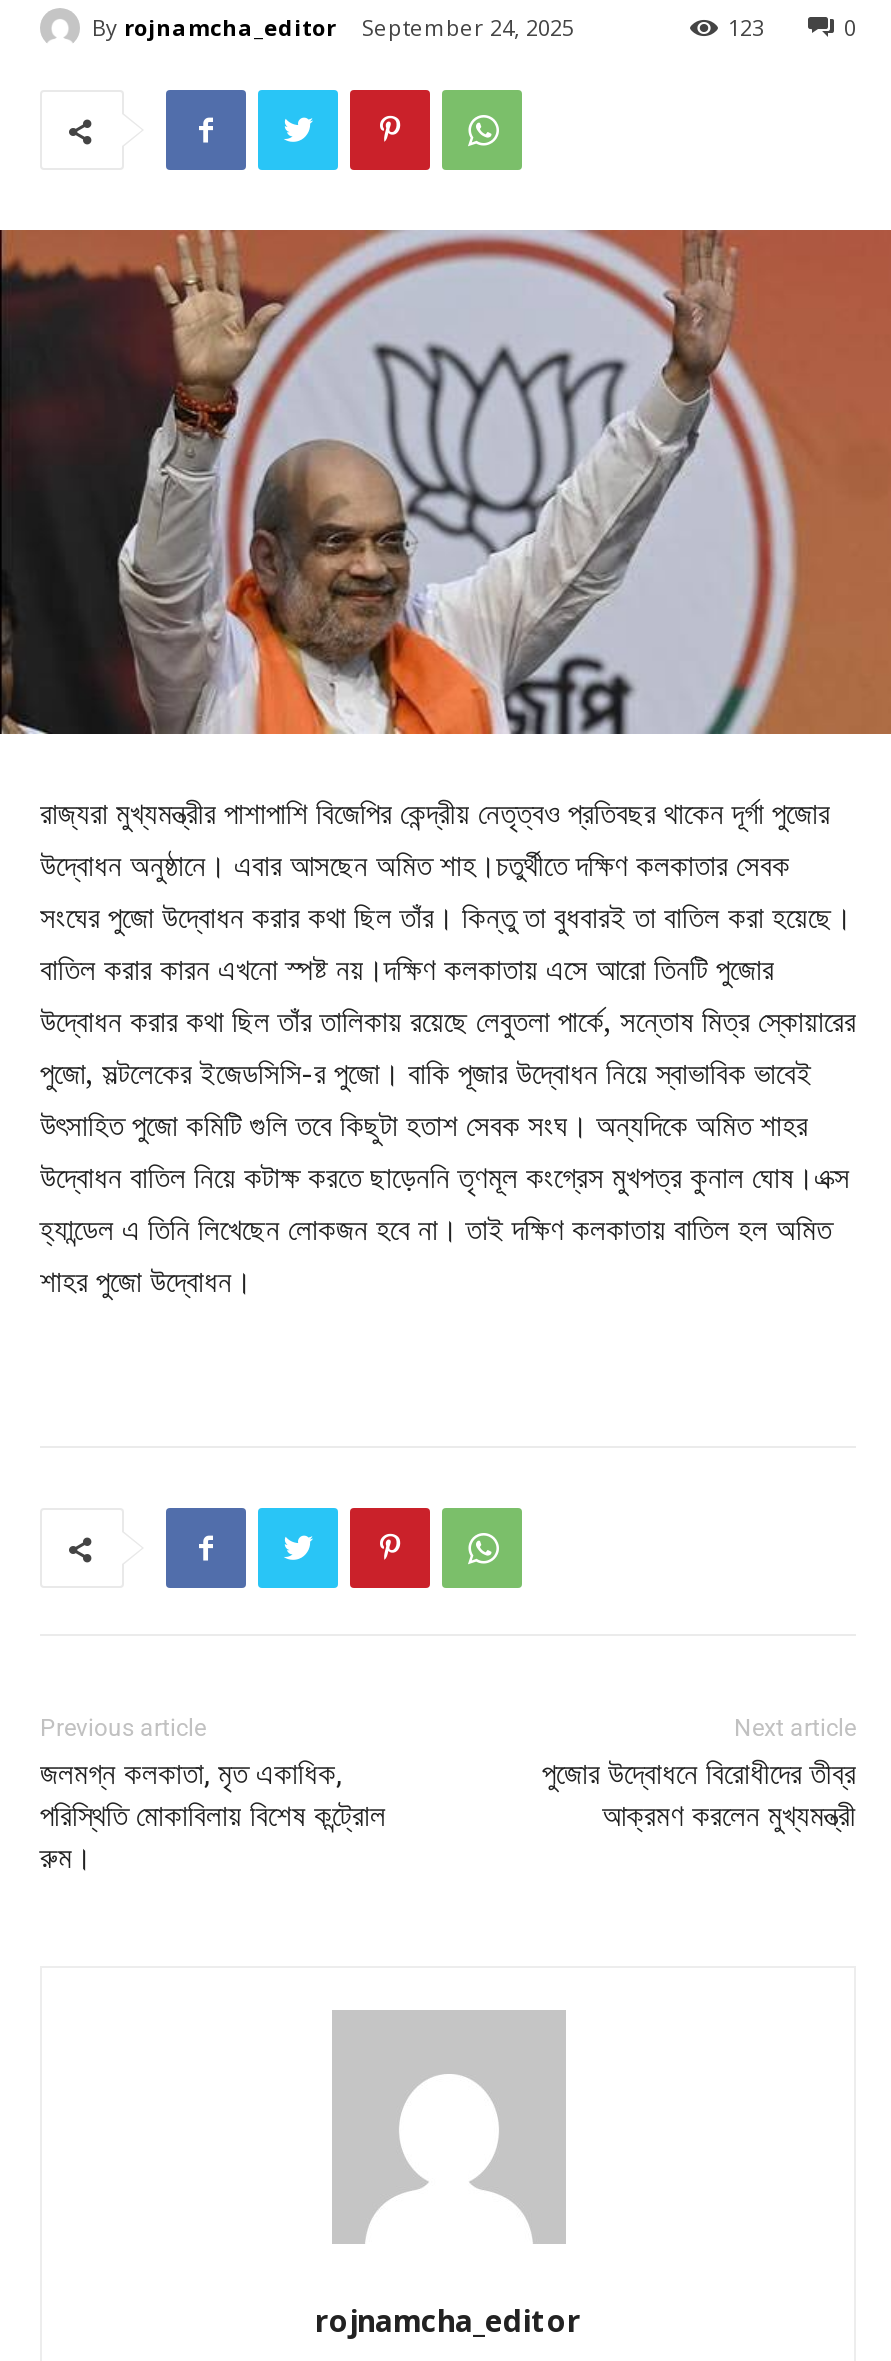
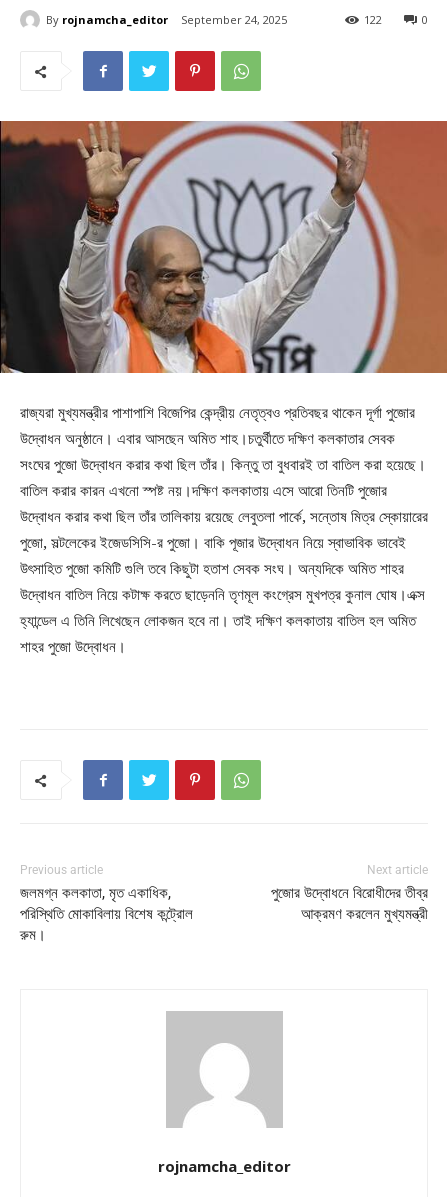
- 123
+ 122
